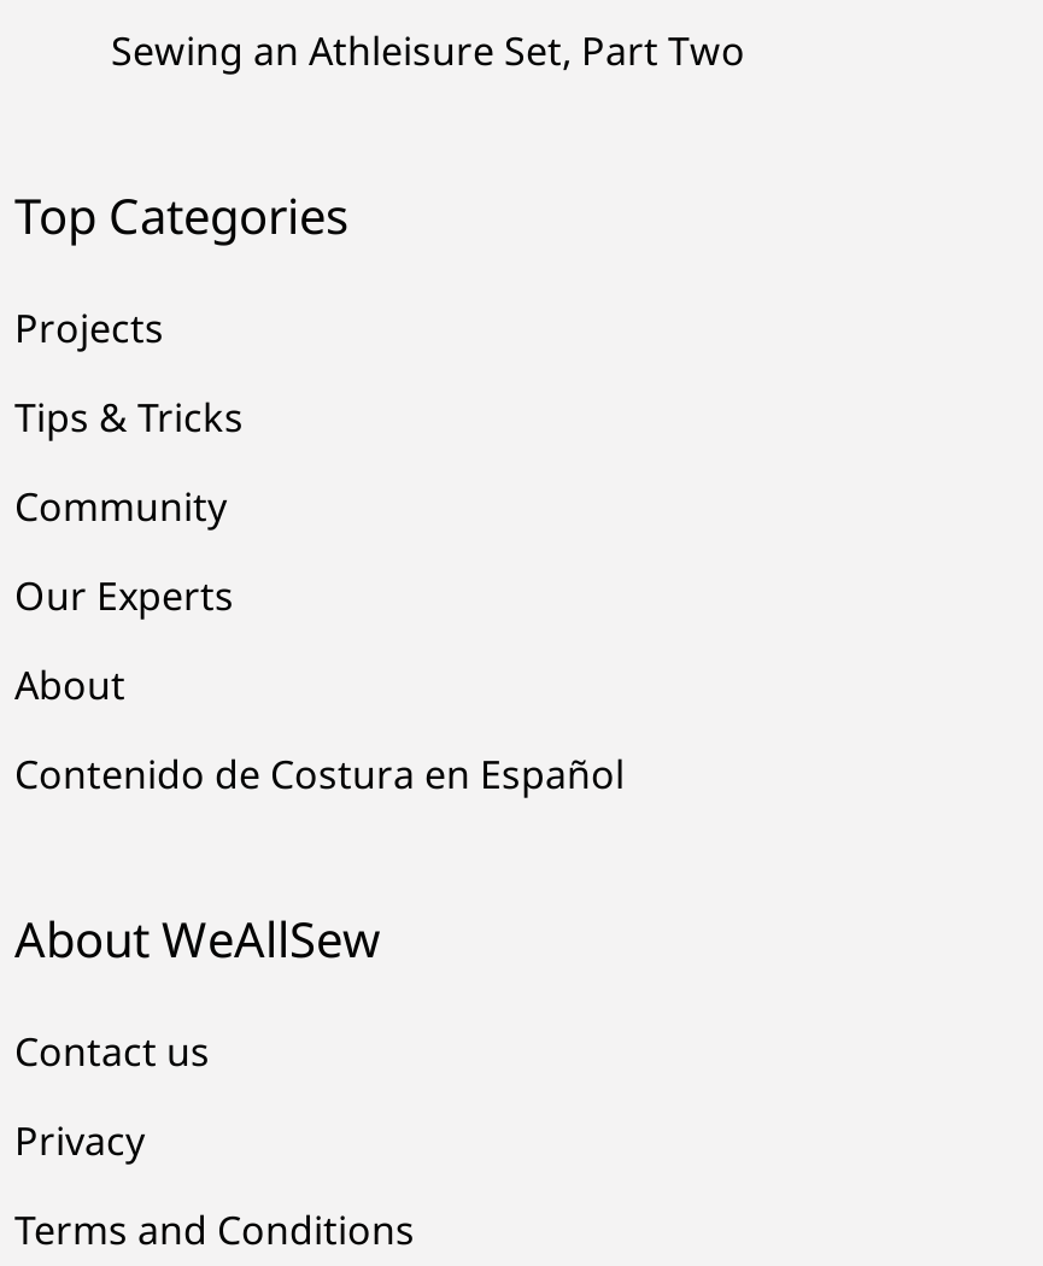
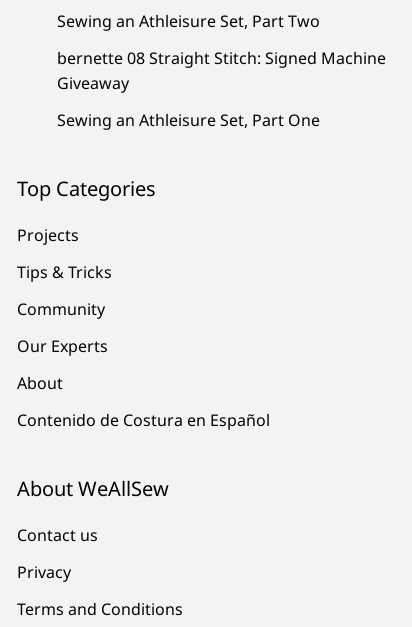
+ bernette 08 Straight Stitch: Signed Machine
+ Giveaway
+ Sewing an Athleisure Set, Part One
